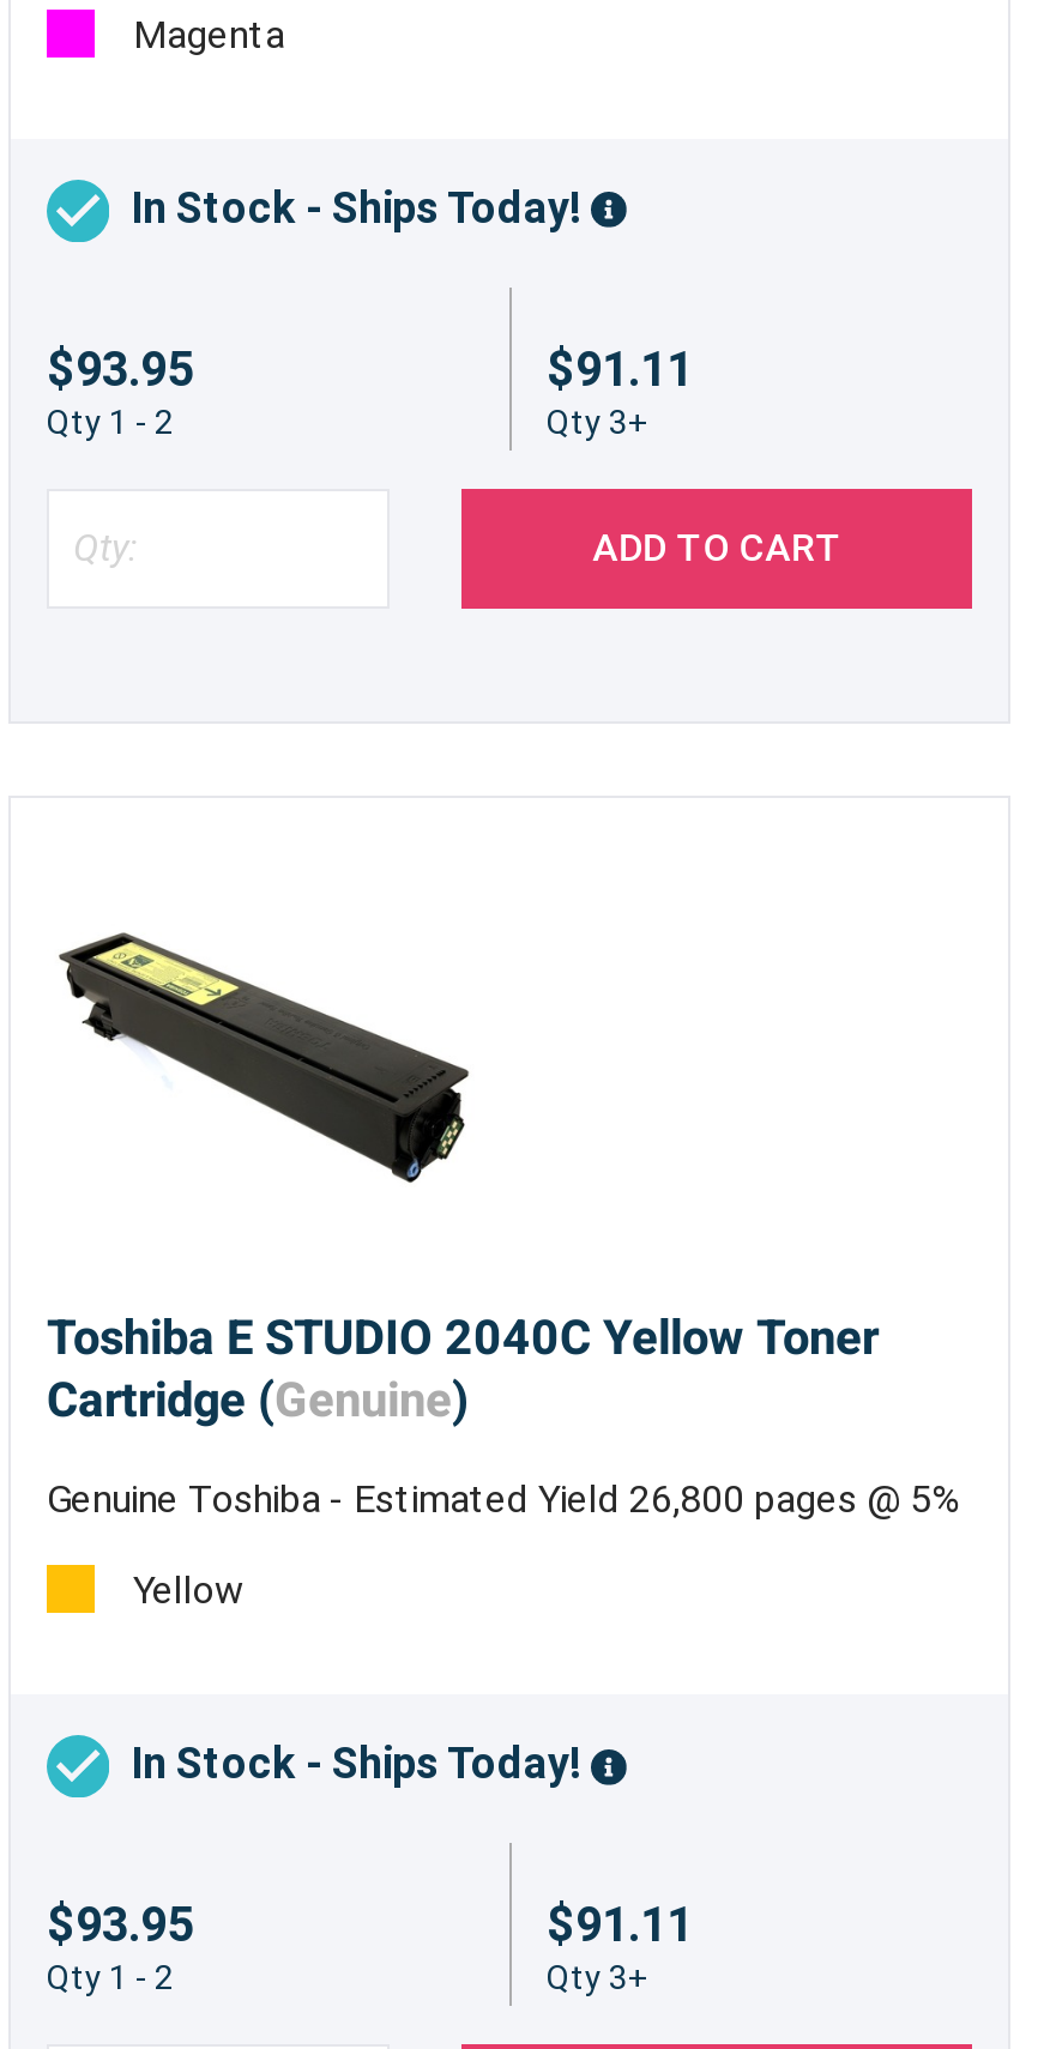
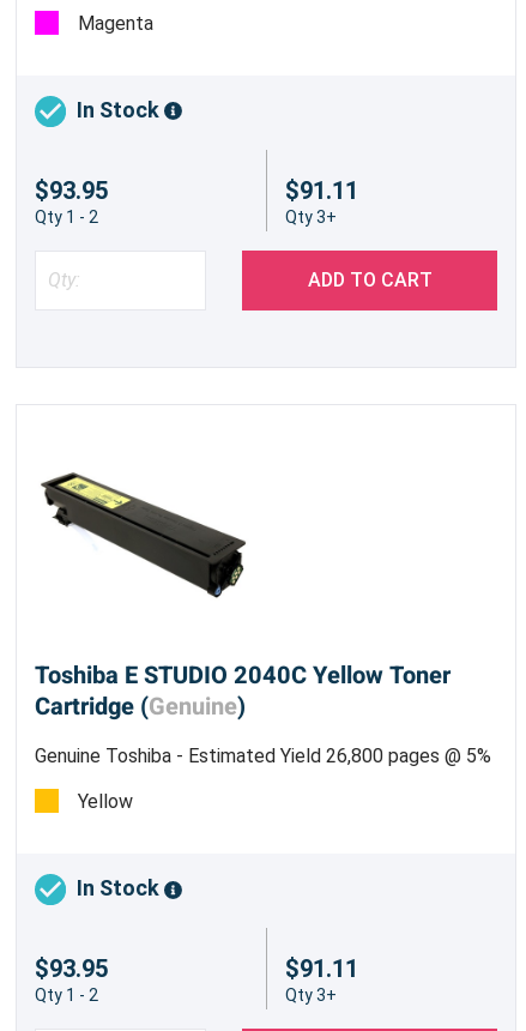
- In Stock - Ships Today!
+ In Stock

- In Stock - Ships Today!
+ In Stock
